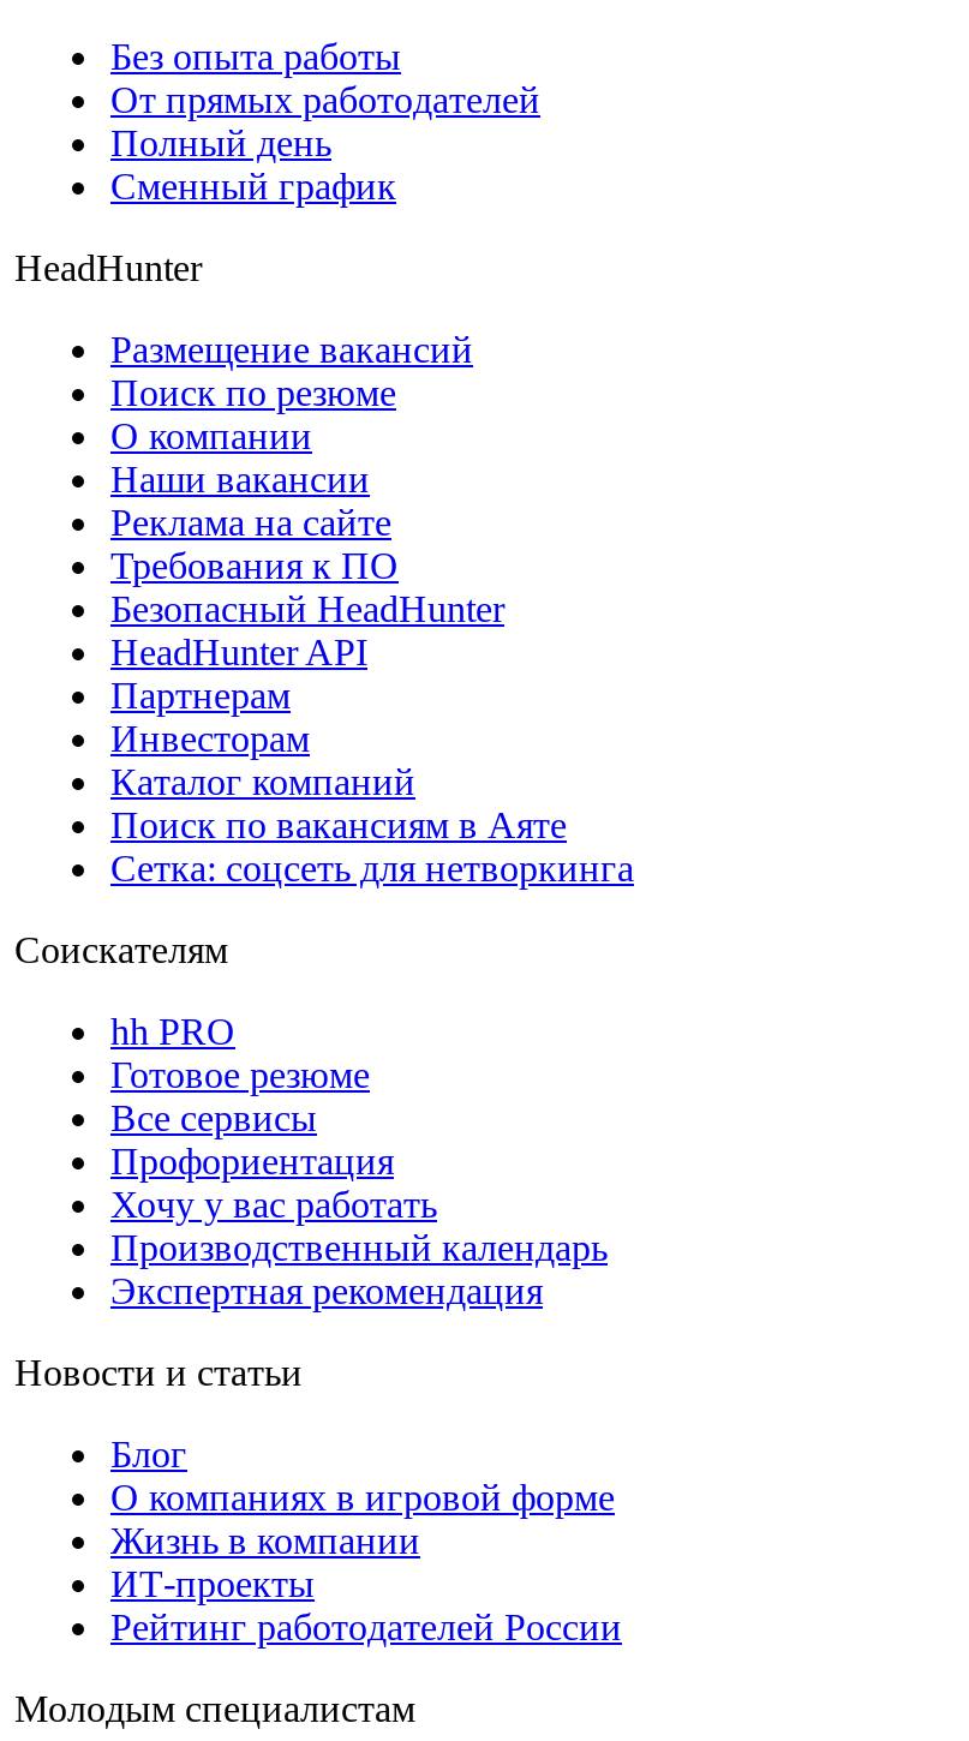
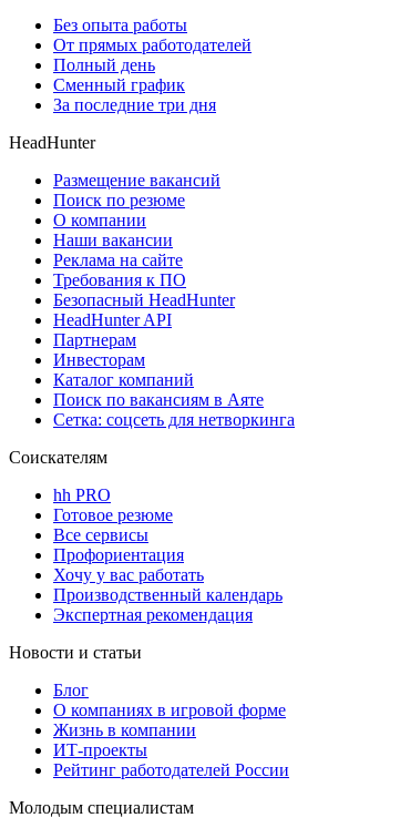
+ За последние три дня
